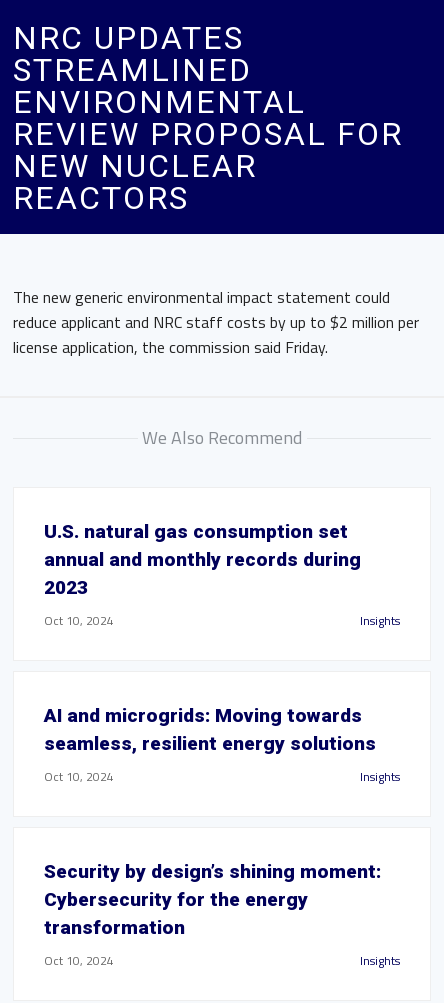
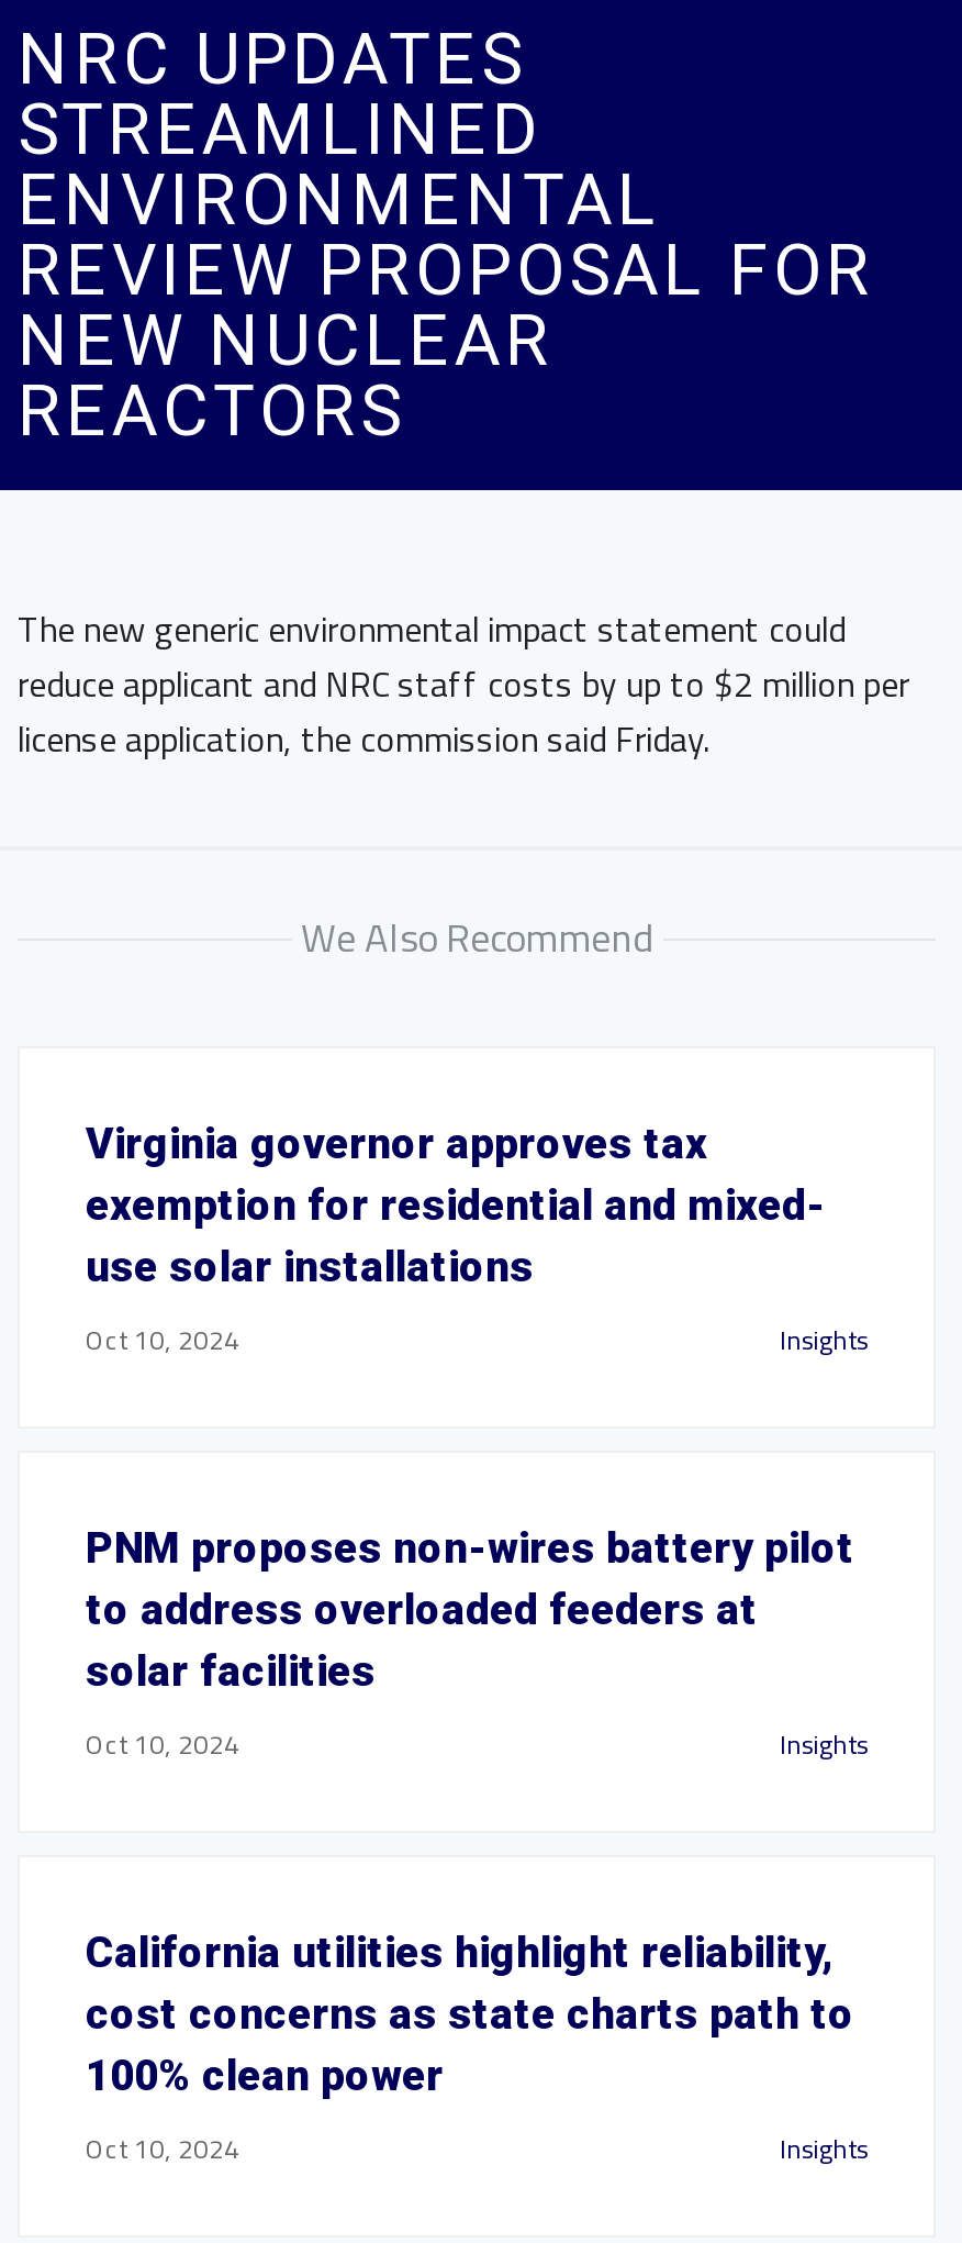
- U.S. natural gas consumption set
- annual and monthly records during
- 2023
+ Virginia governor approves tax
+ exemption for residential and mixed-
+ use solar installations

- AI and microgrids: Moving towards
- seamless, resilient energy solutions
+ PNM proposes non-wires battery pilot
+ to address overloaded feeders at
+ solar facilities

- Security by design’s shining moment:
- Cybersecurity for the energy
- transformation
+ California utilities highlight reliability,
+ cost concerns as state charts path to
+ 100% clean power
